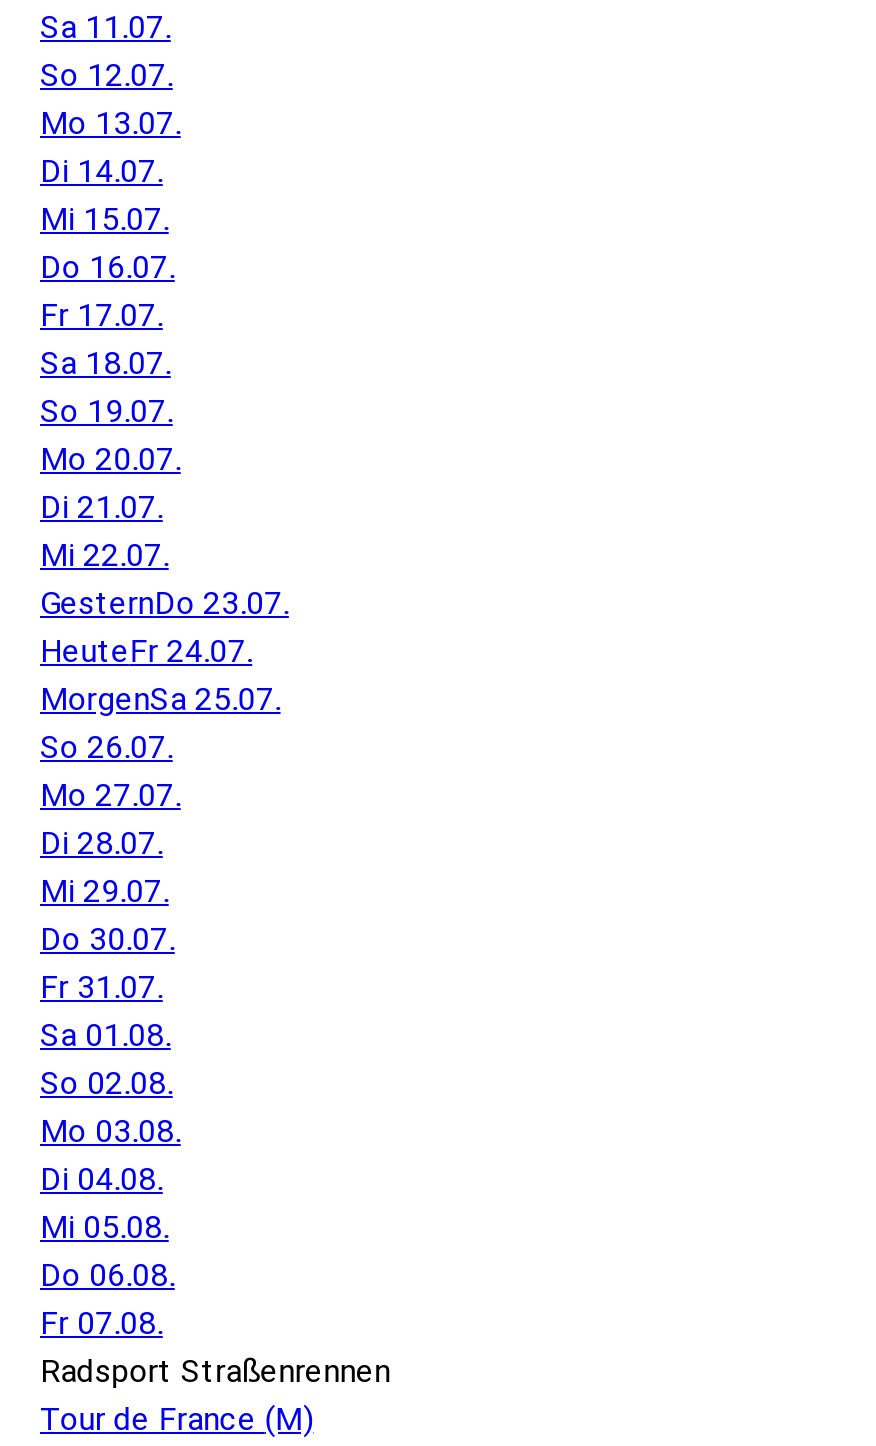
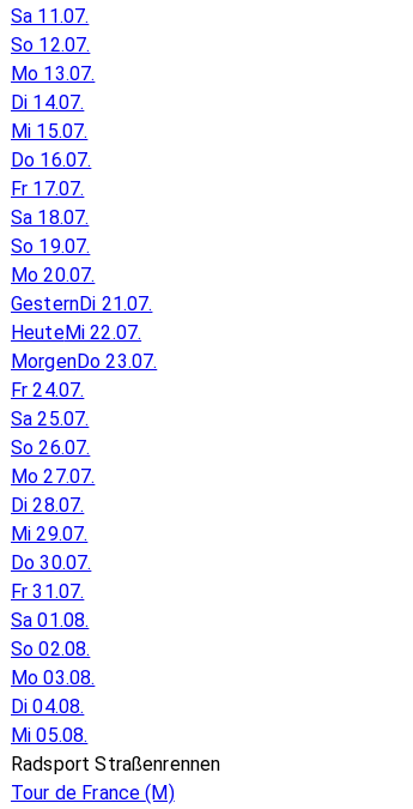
- Di 21.07.
- Mi 22.07.
- GesternDo 23.07.
- HeuteFr 24.07.
- MorgenSa 25.07.
+ GesternDi 21.07.
+ HeuteMi 22.07.
+ MorgenDo 23.07.
+ Fr 24.07.
+ Sa 25.07.

- Do 06.08.
- Fr 07.08.
